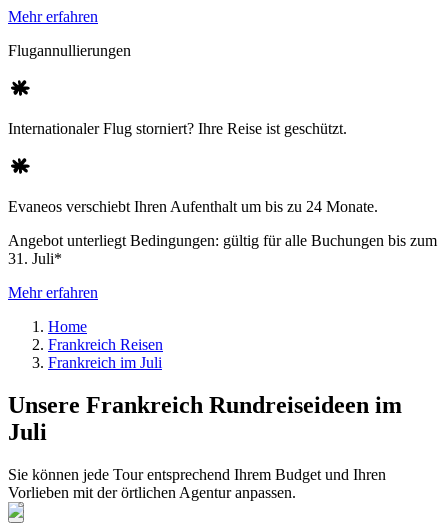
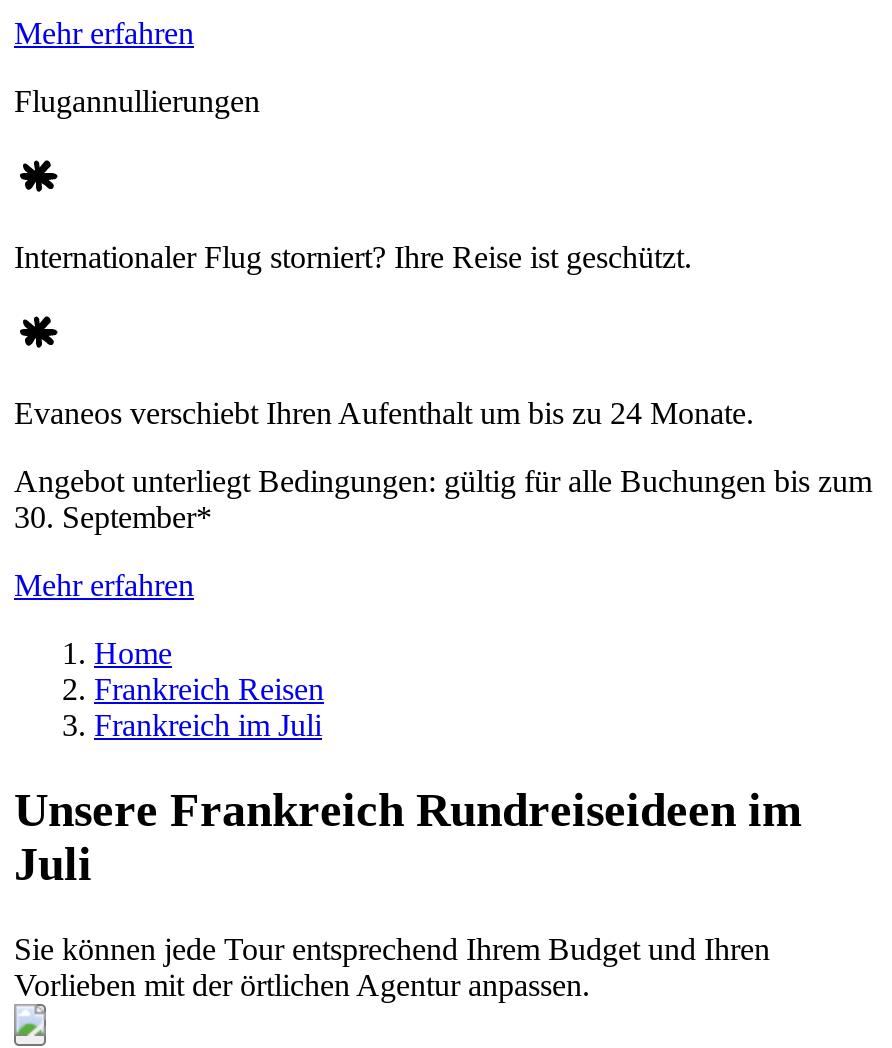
- 31. Juli*
+ 30. September*
